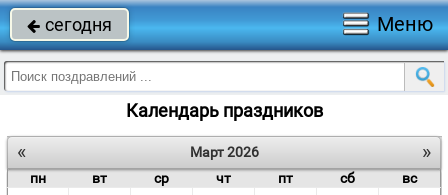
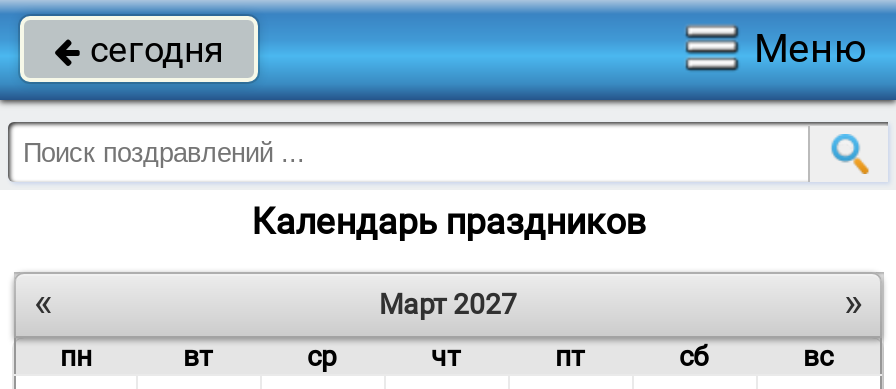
- Март 2026
+ Март 2027
